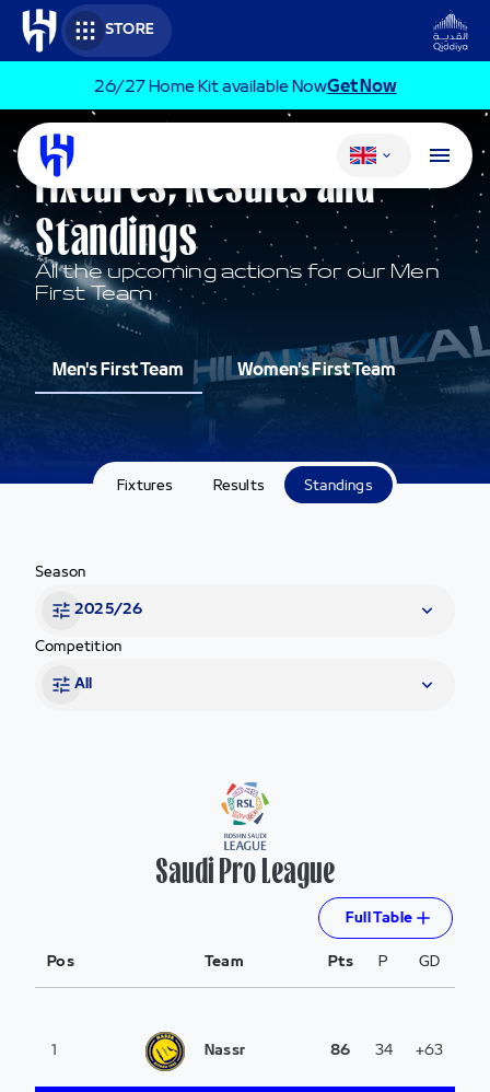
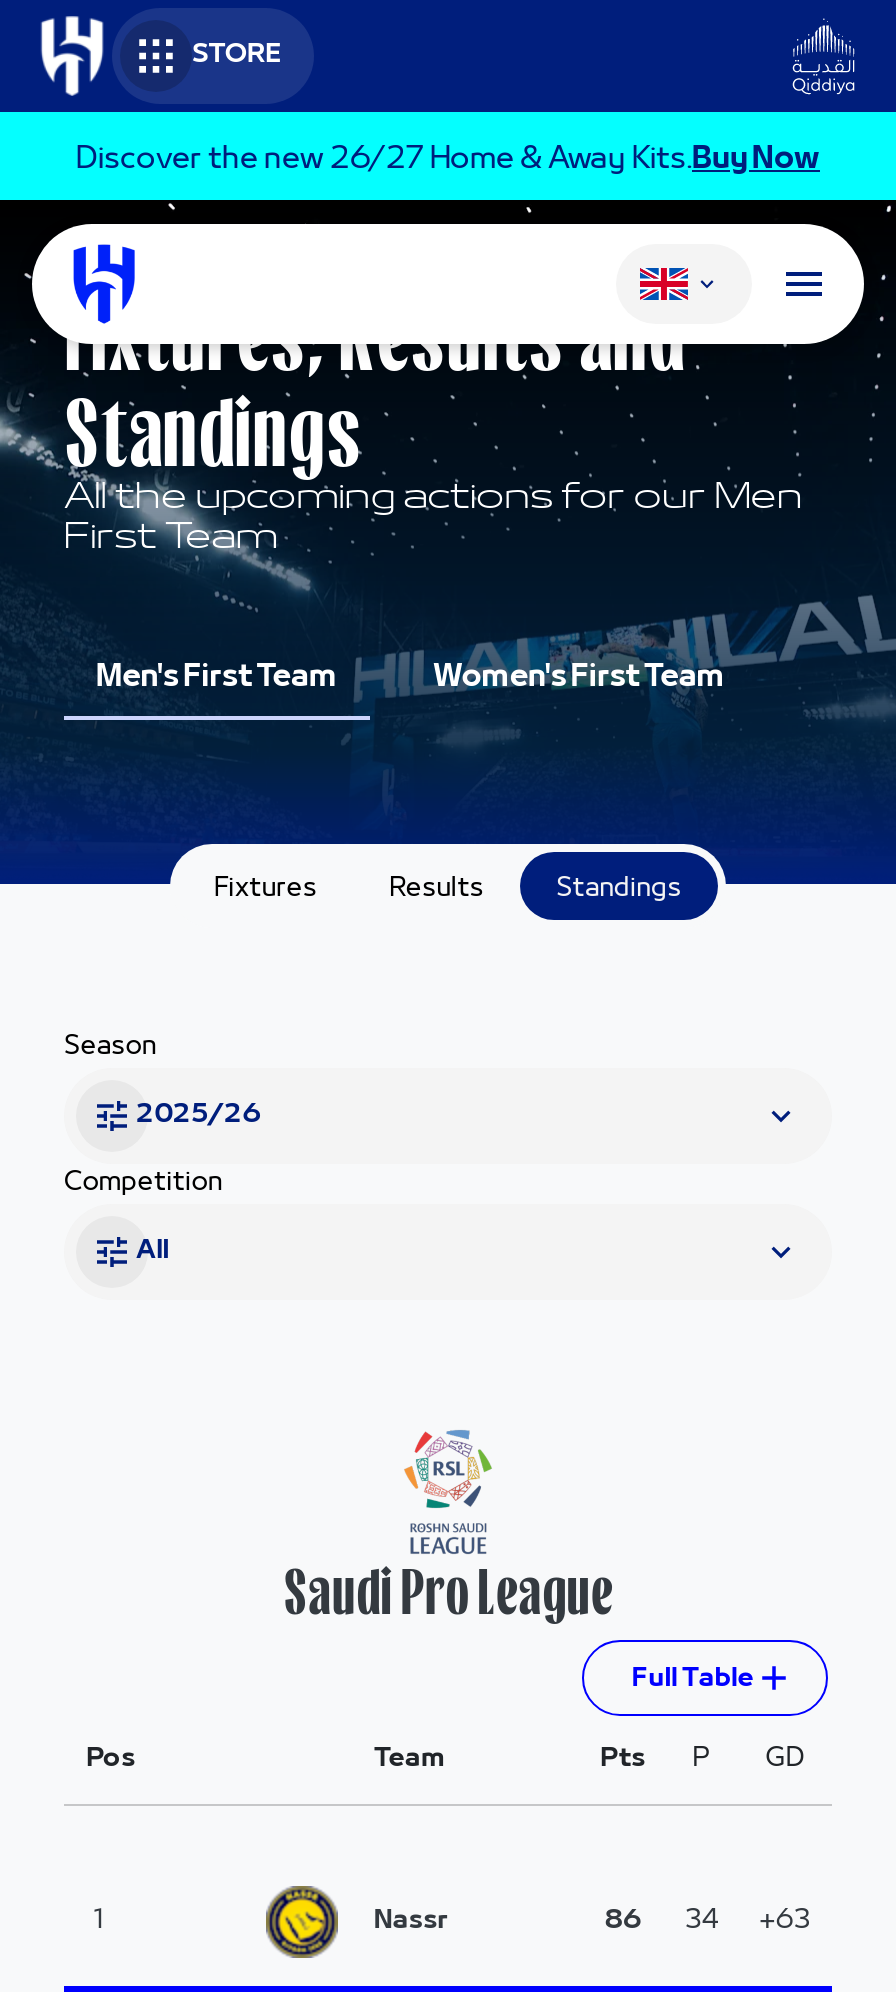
- 26/27 Home Kit available NowGet Now
+ Discover the new 26/27 Home & Away Kits.Buy Now
